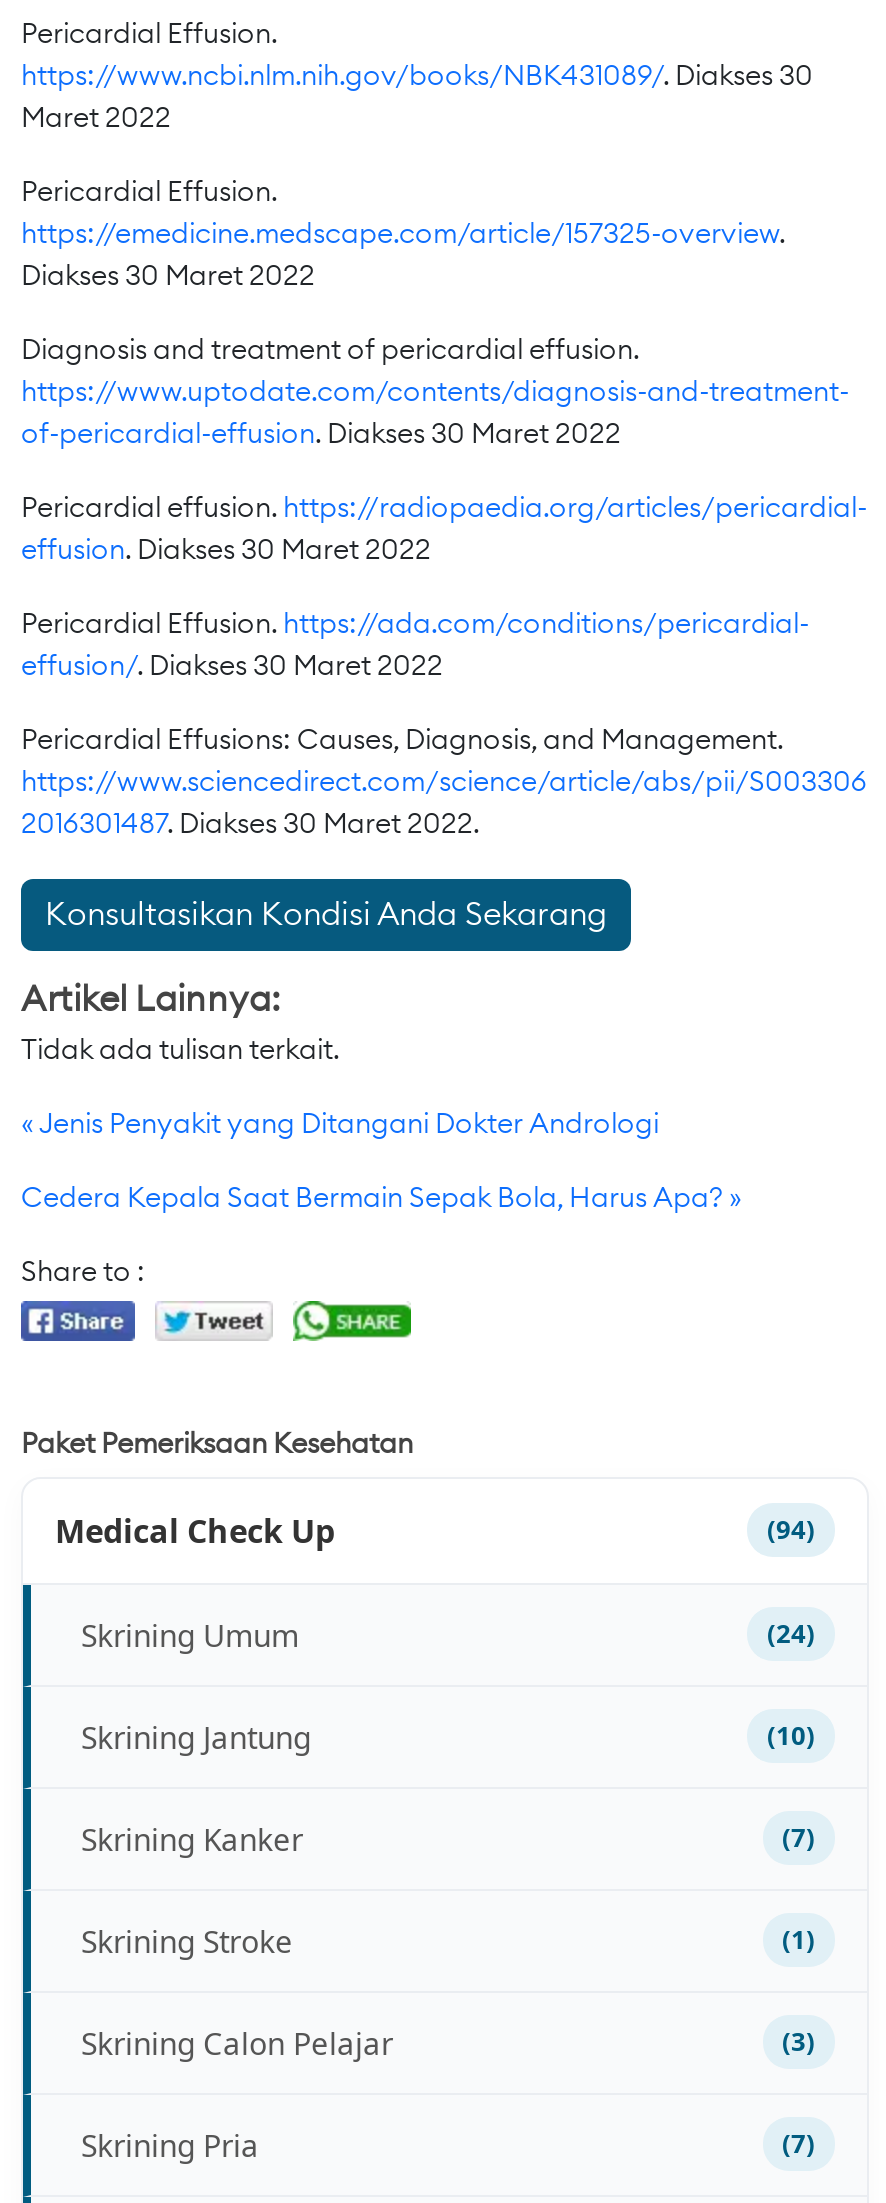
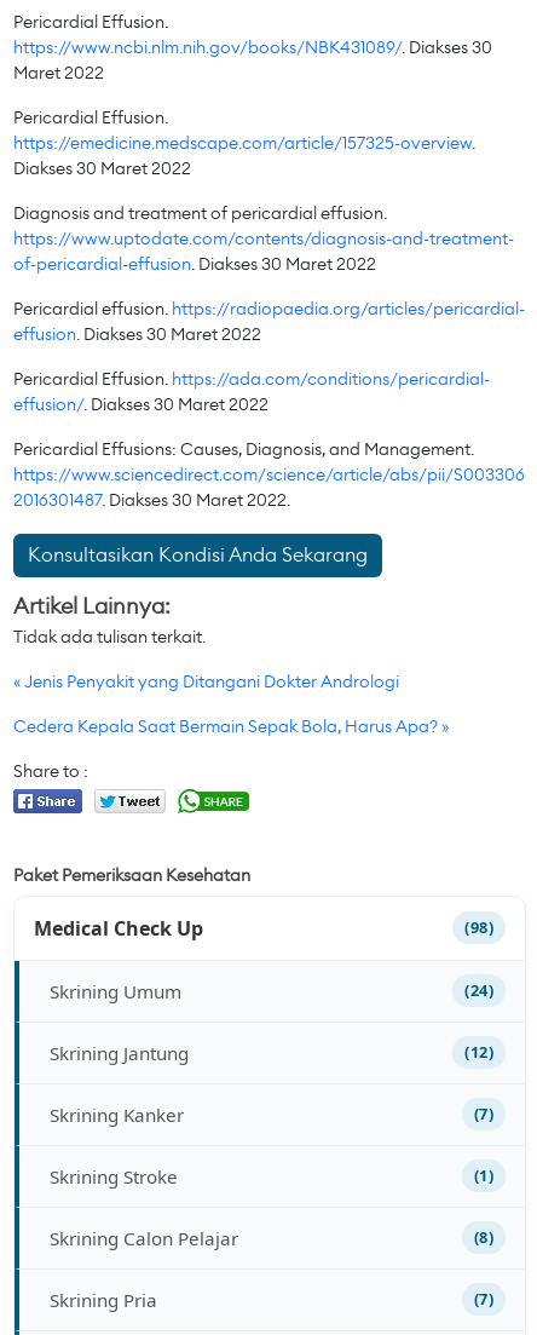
- (94)
+ (98)

- (10)
+ (12)

- (3)
+ (8)
